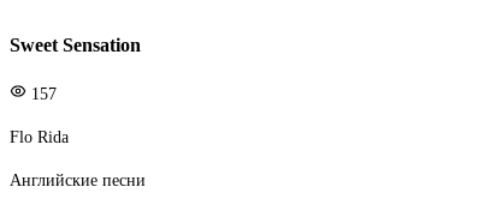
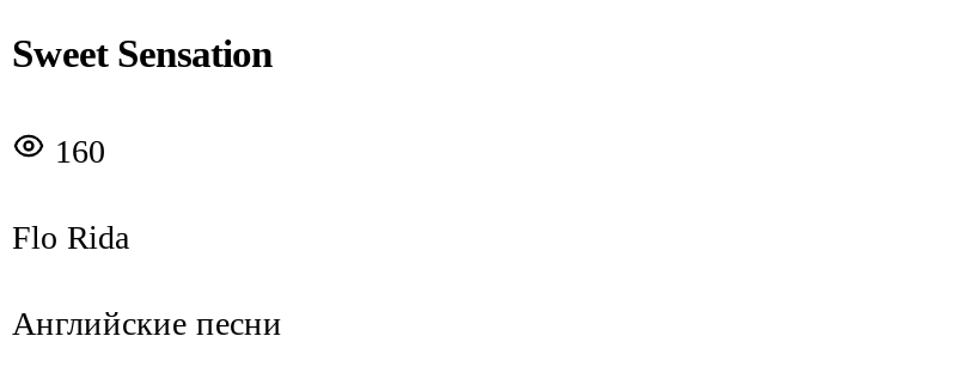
- 157
+ 160
